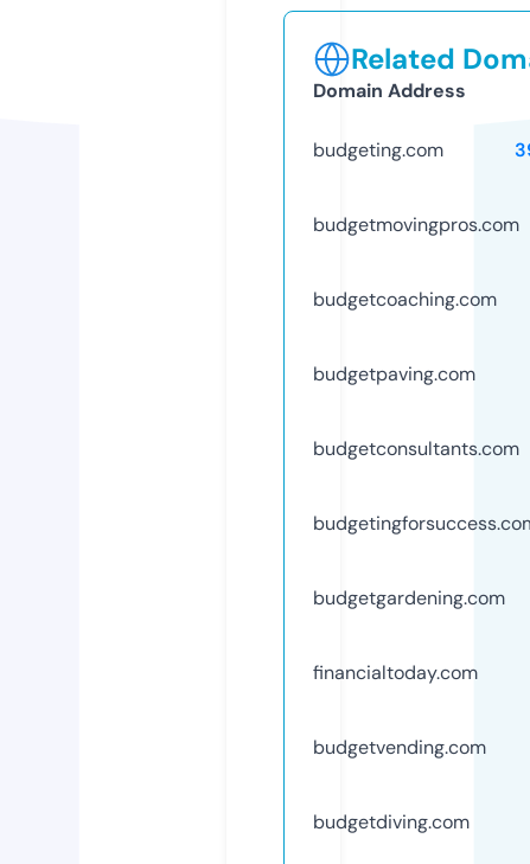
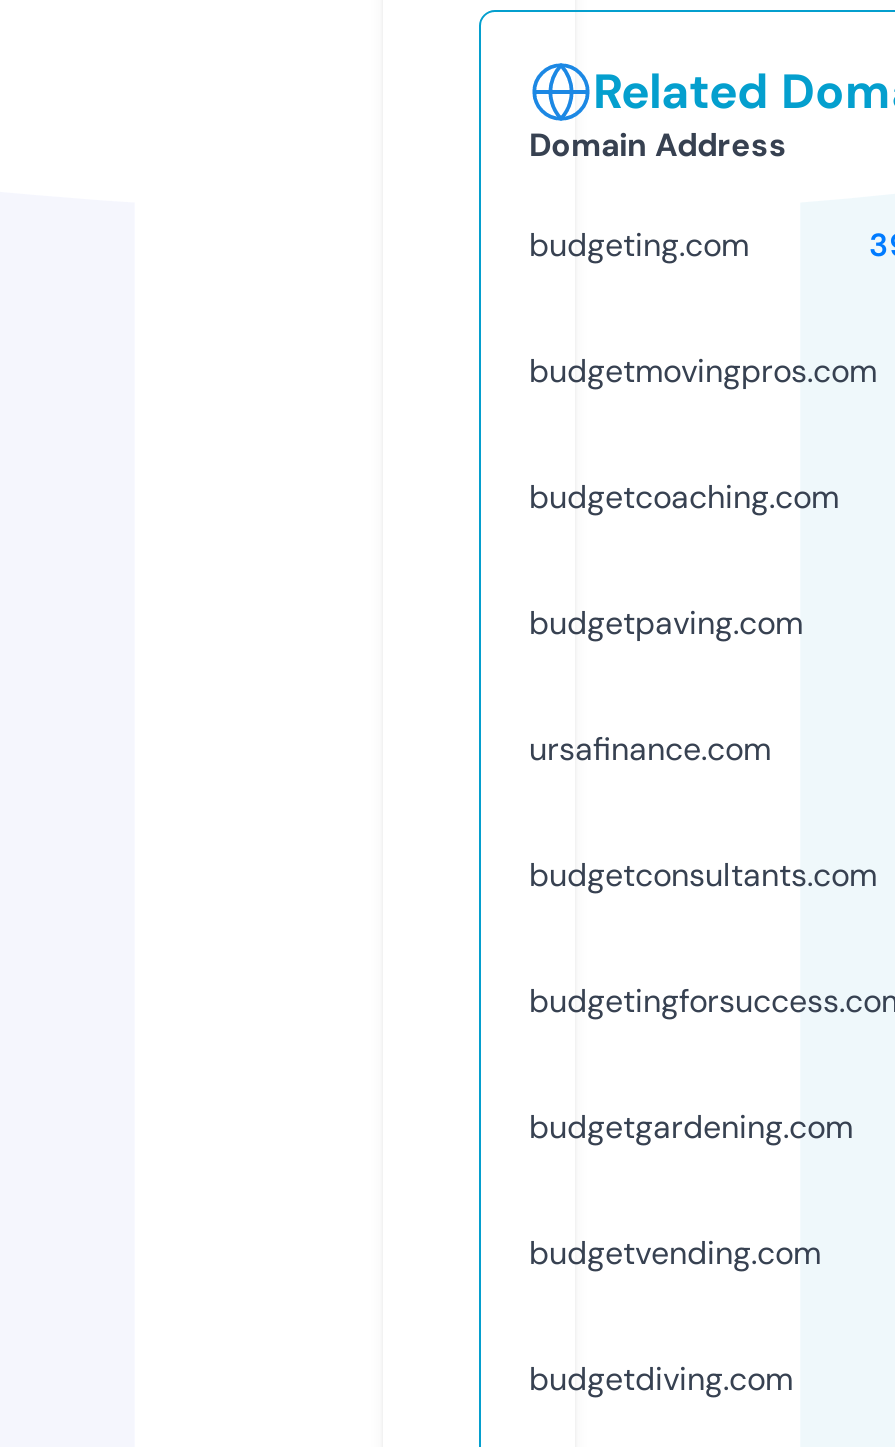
+ ursafinance.com

moved down: budgetconsultants.com | budgetgardening.com

- financialtoday.com
